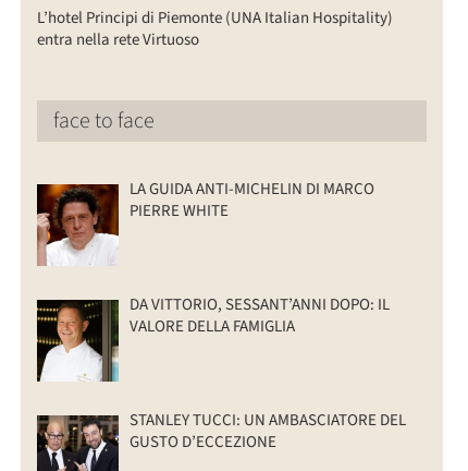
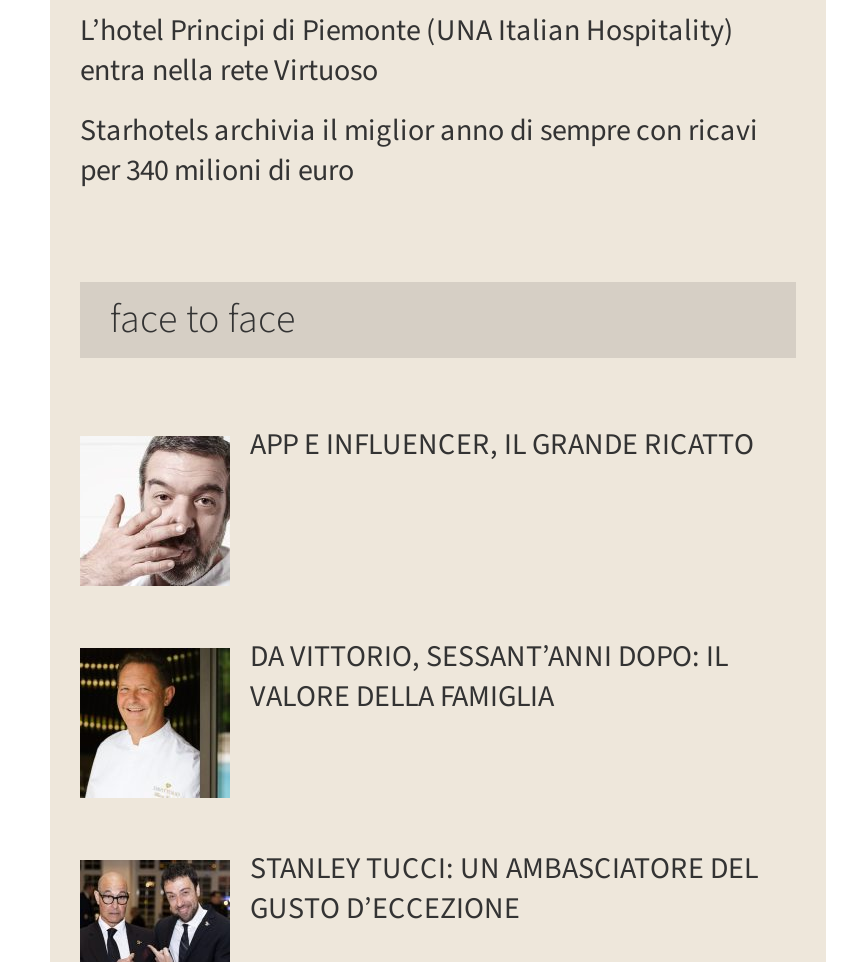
+ Starhotels archivia il miglior anno di sempre con ricavi
+ per 340 milioni di euro

- [image]
- LA GUIDA ANTI-MICHELIN DI MARCO
- PIERRE WHITE
+ [image]
+ APP E INFLUENCER, IL GRANDE RICATTO
